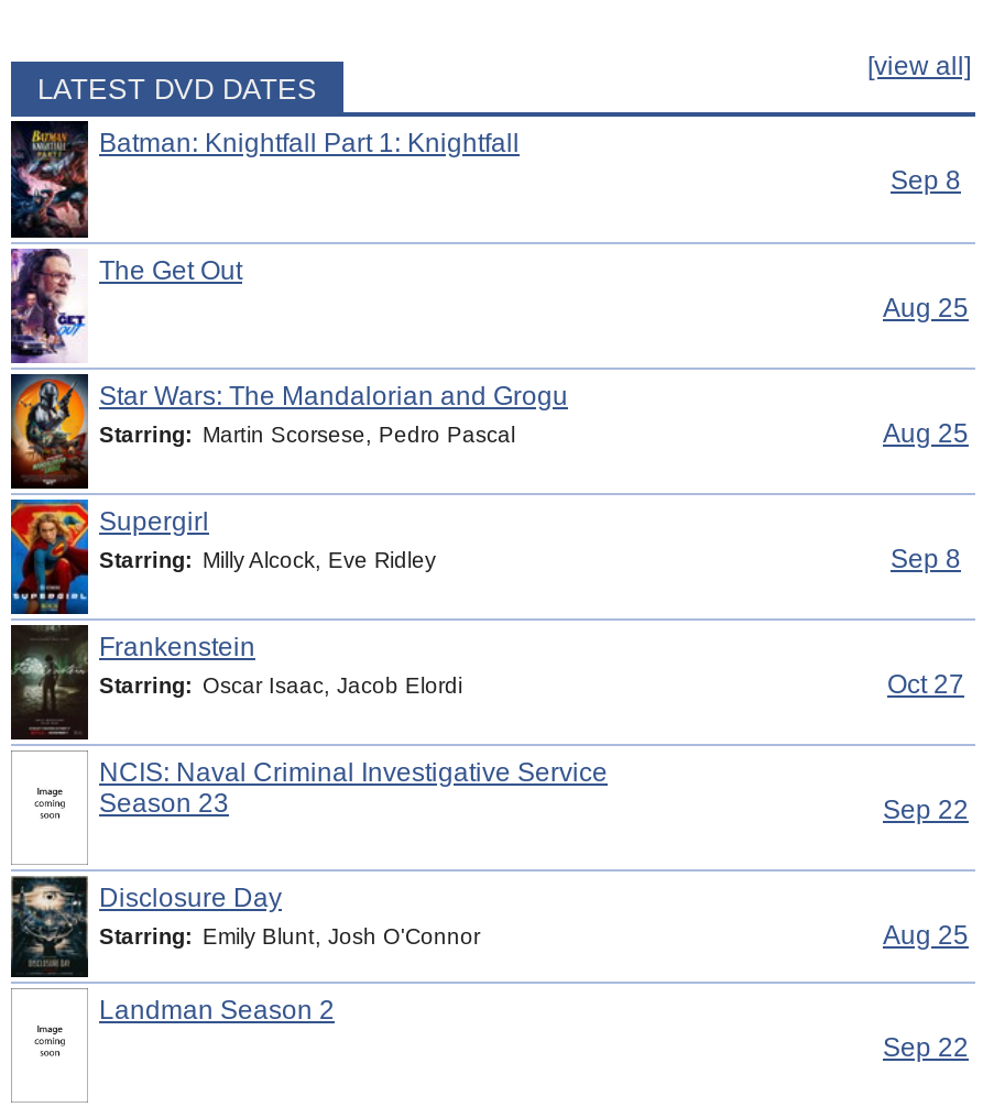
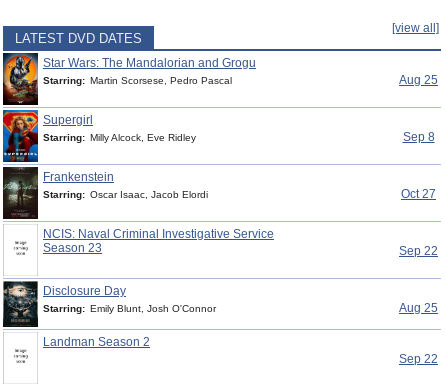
- [image]
- Batman: Knightfall Part 1: Knightfall
- Sep 8
- The Get Out
- Aug 25
